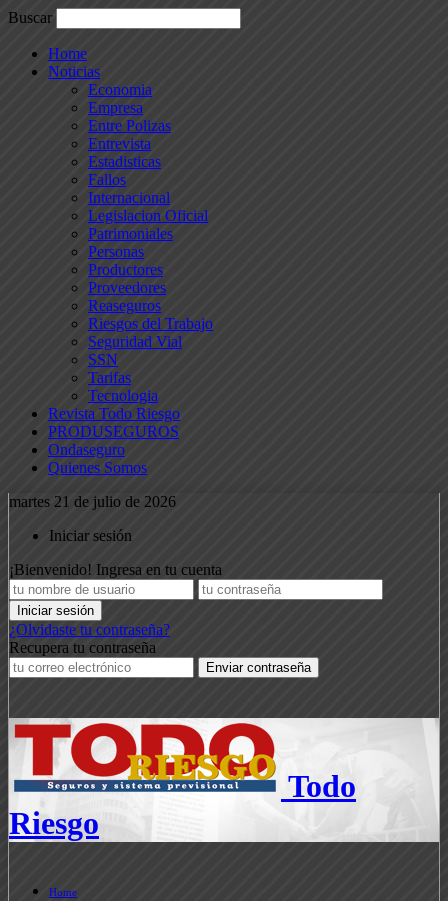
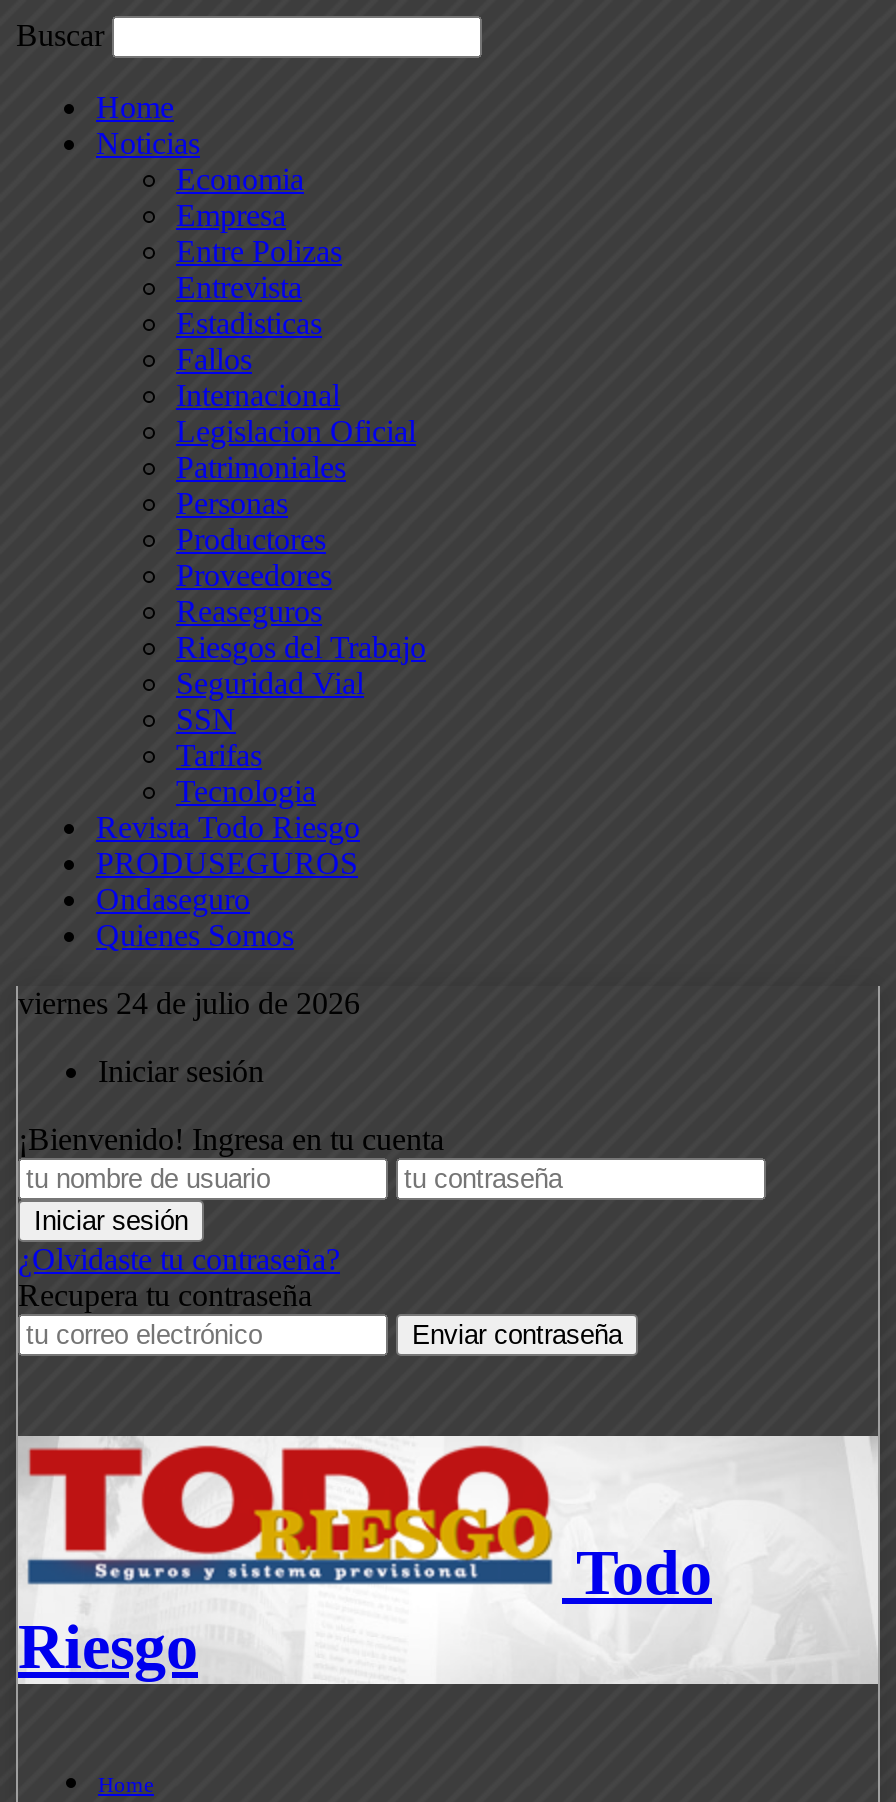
- martes 21 de julio de 2026
+ viernes 24 de julio de 2026
